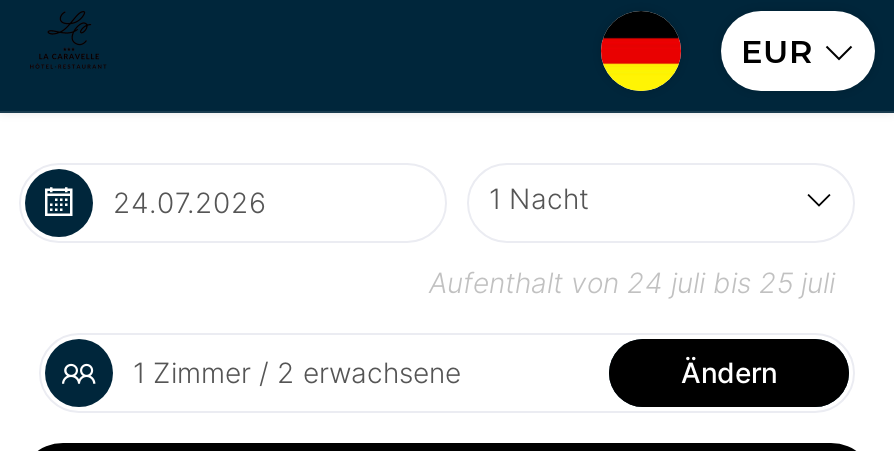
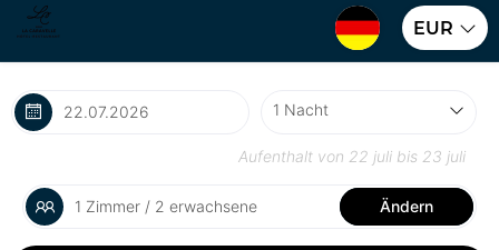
- Aufenthalt von 24 juli bis 25 juli
+ Aufenthalt von 22 juli bis 23 juli
